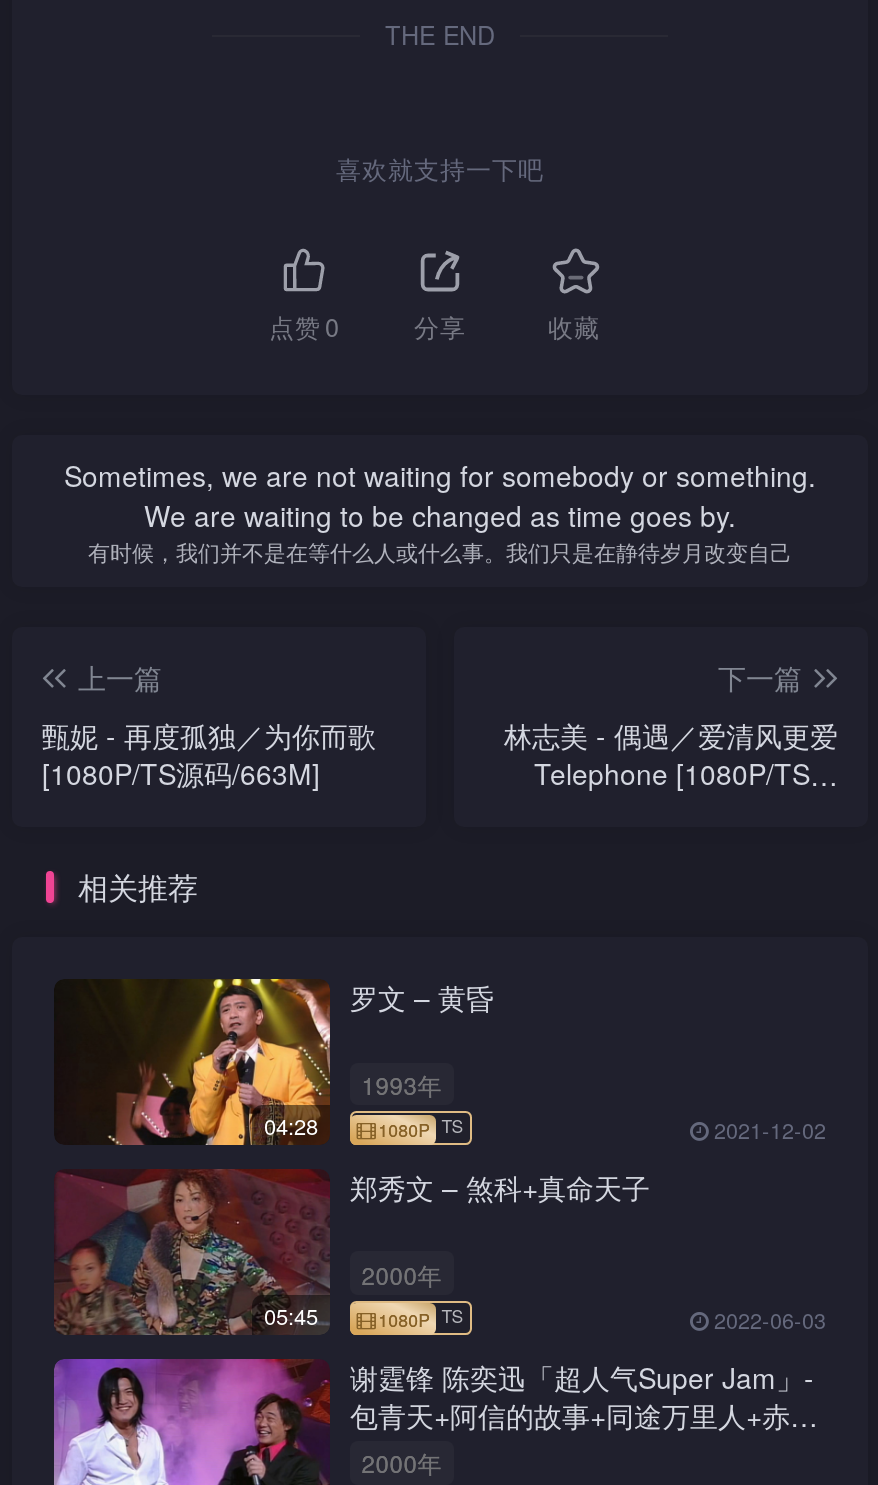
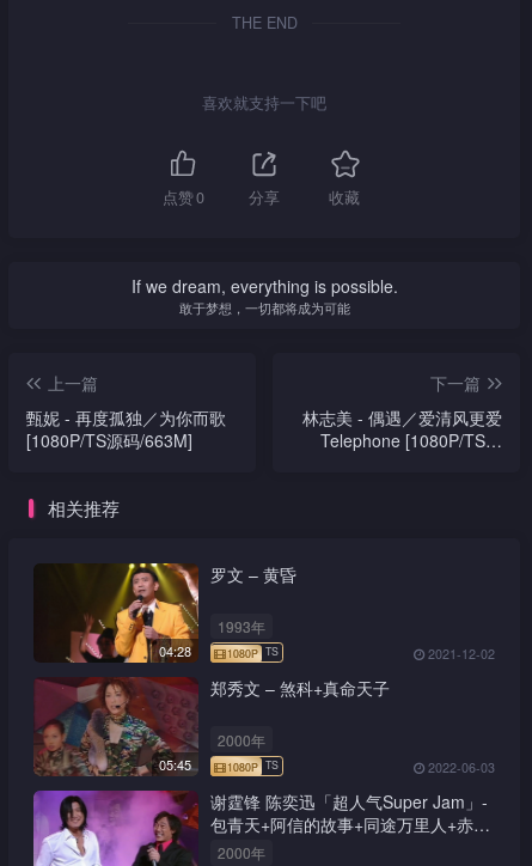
- Sometimes, we are not waiting for somebody or something.
- We are waiting to be changed as time goes by.
- 有时候，我们并不是在等什么人或什么事。我们只是在静待岁月改变自己
+ If we dream, everything is possible.
+ 敢于梦想，一切都将成为可能
